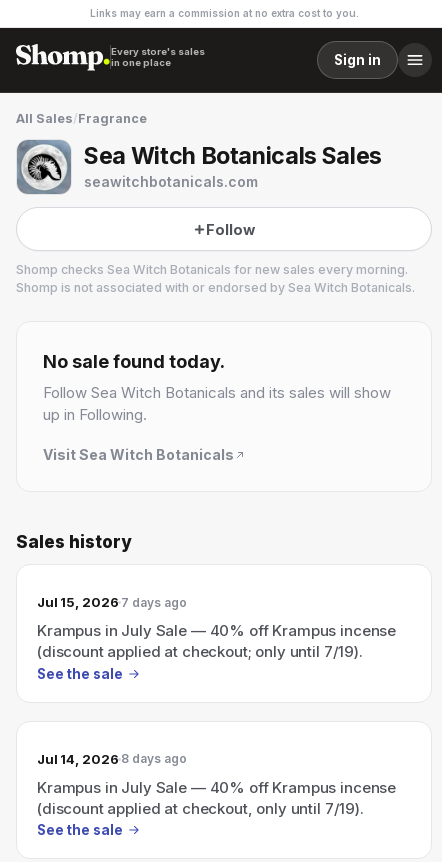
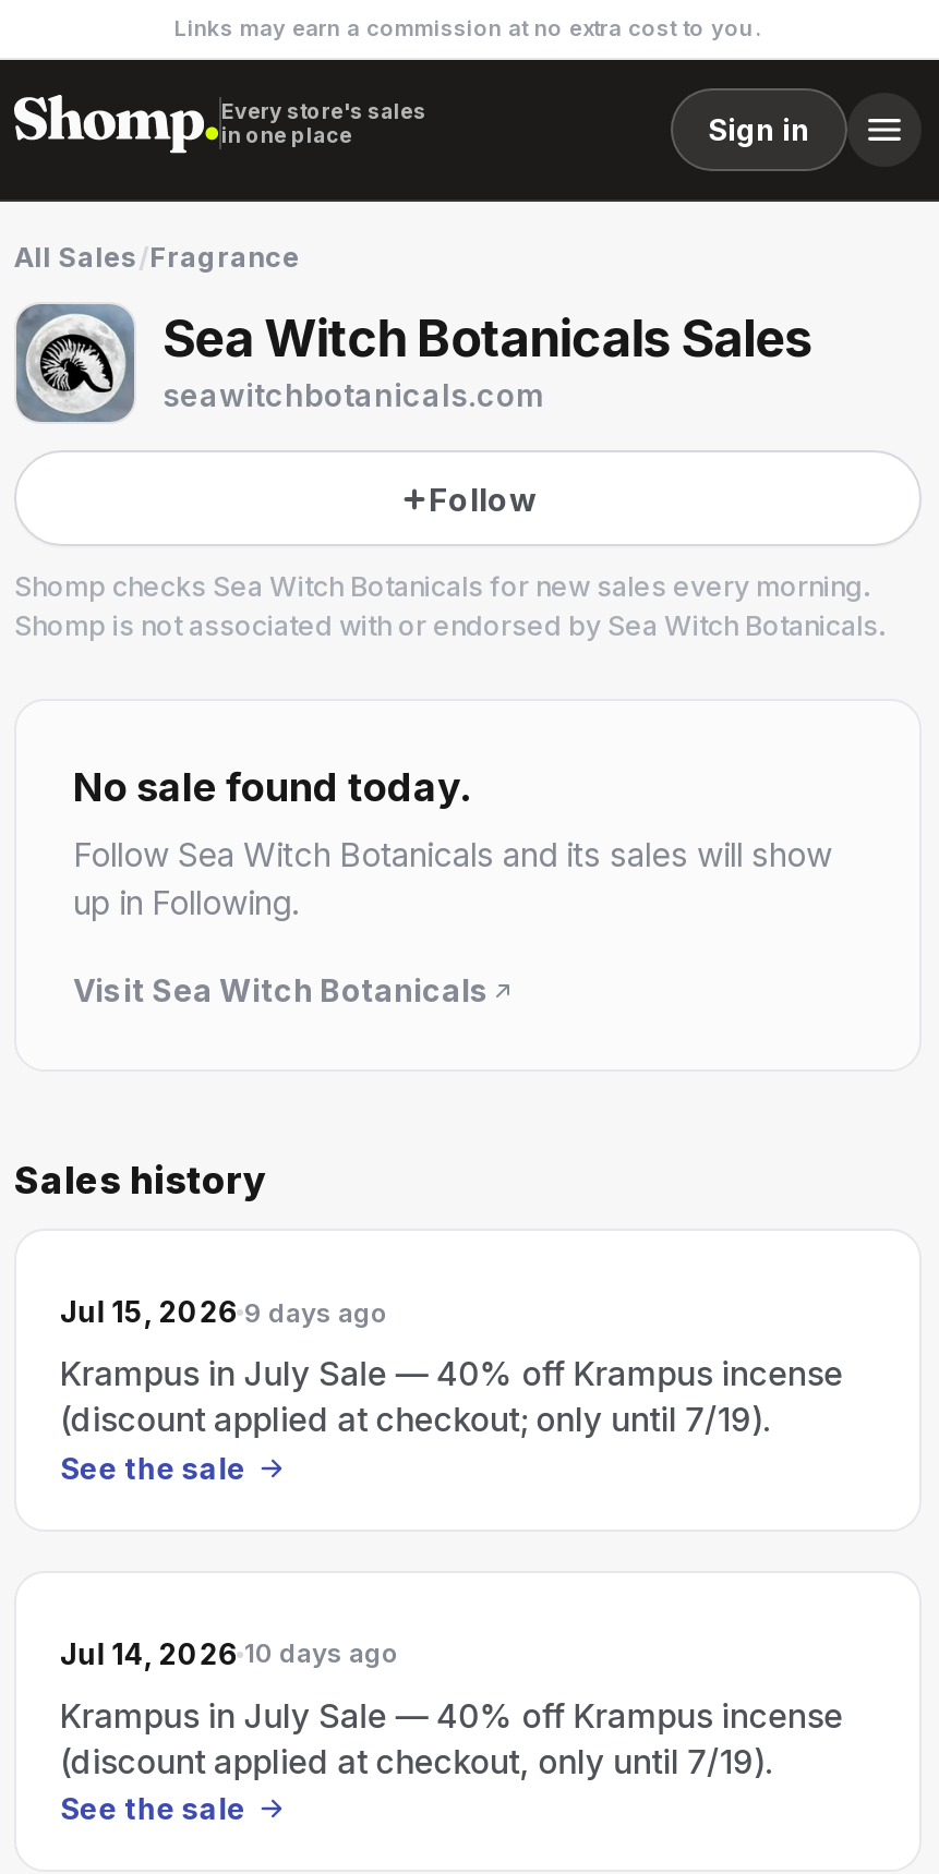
- Jul 15, 2026 7 days ago
+ Jul 15, 2026 9 days ago

- Jul 14, 2026 8 days ago
+ Jul 14, 2026 10 days ago
